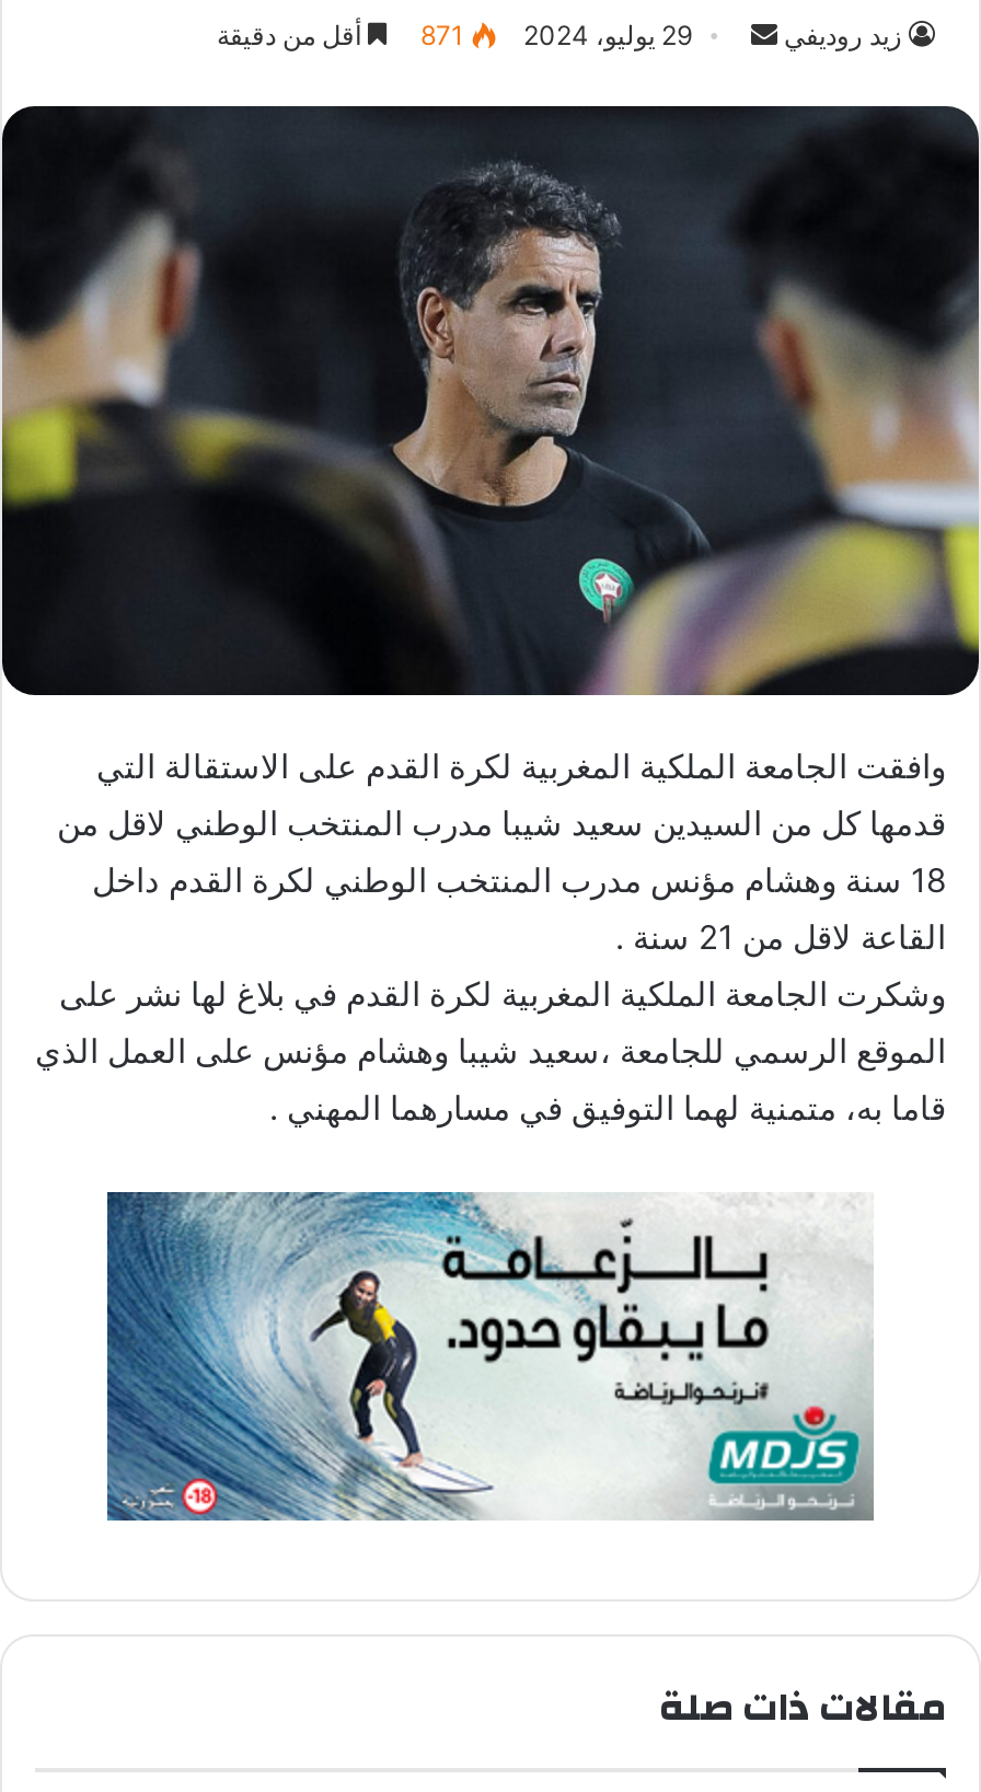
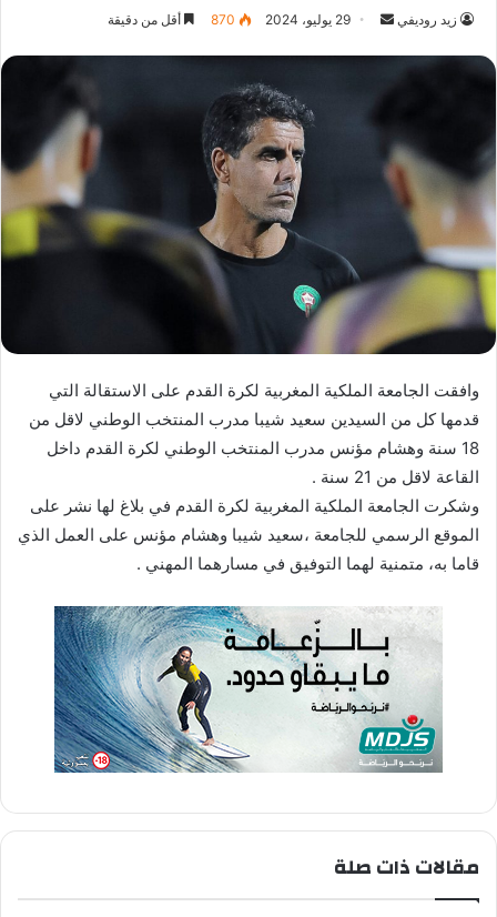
- 871
+ 870
